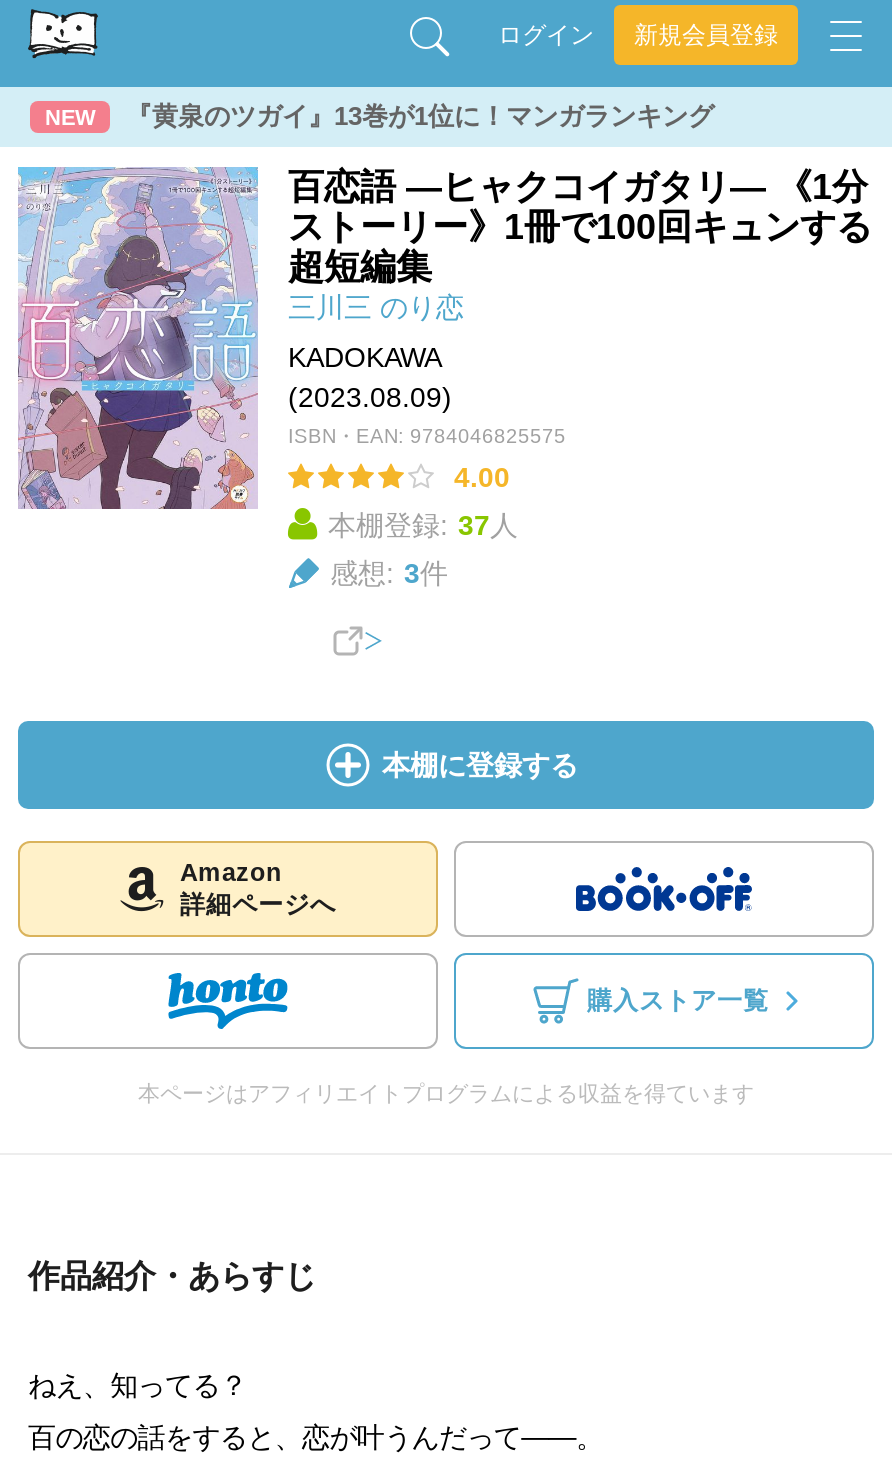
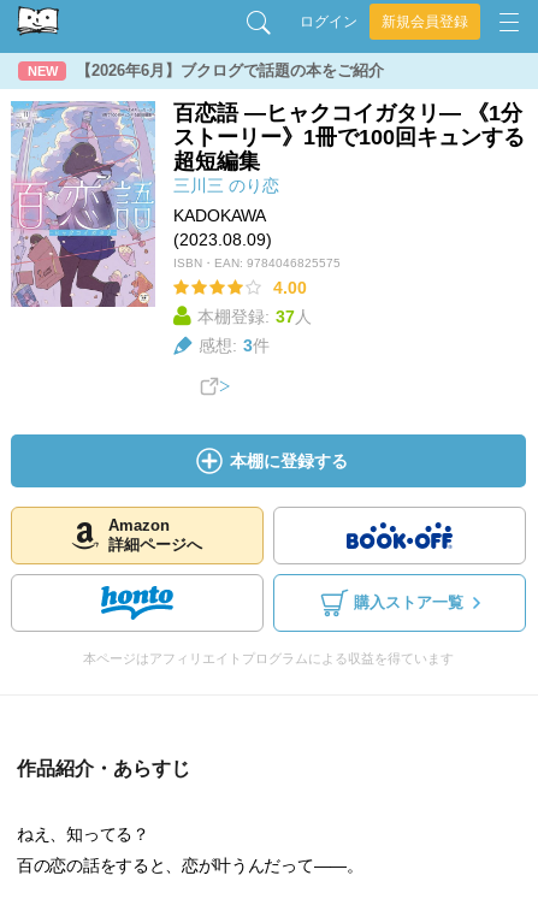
- 『黄泉のツガイ』13巻が1位に！マンガランキング
+ 【2026年6月】ブクログで話題の本をご紹介
